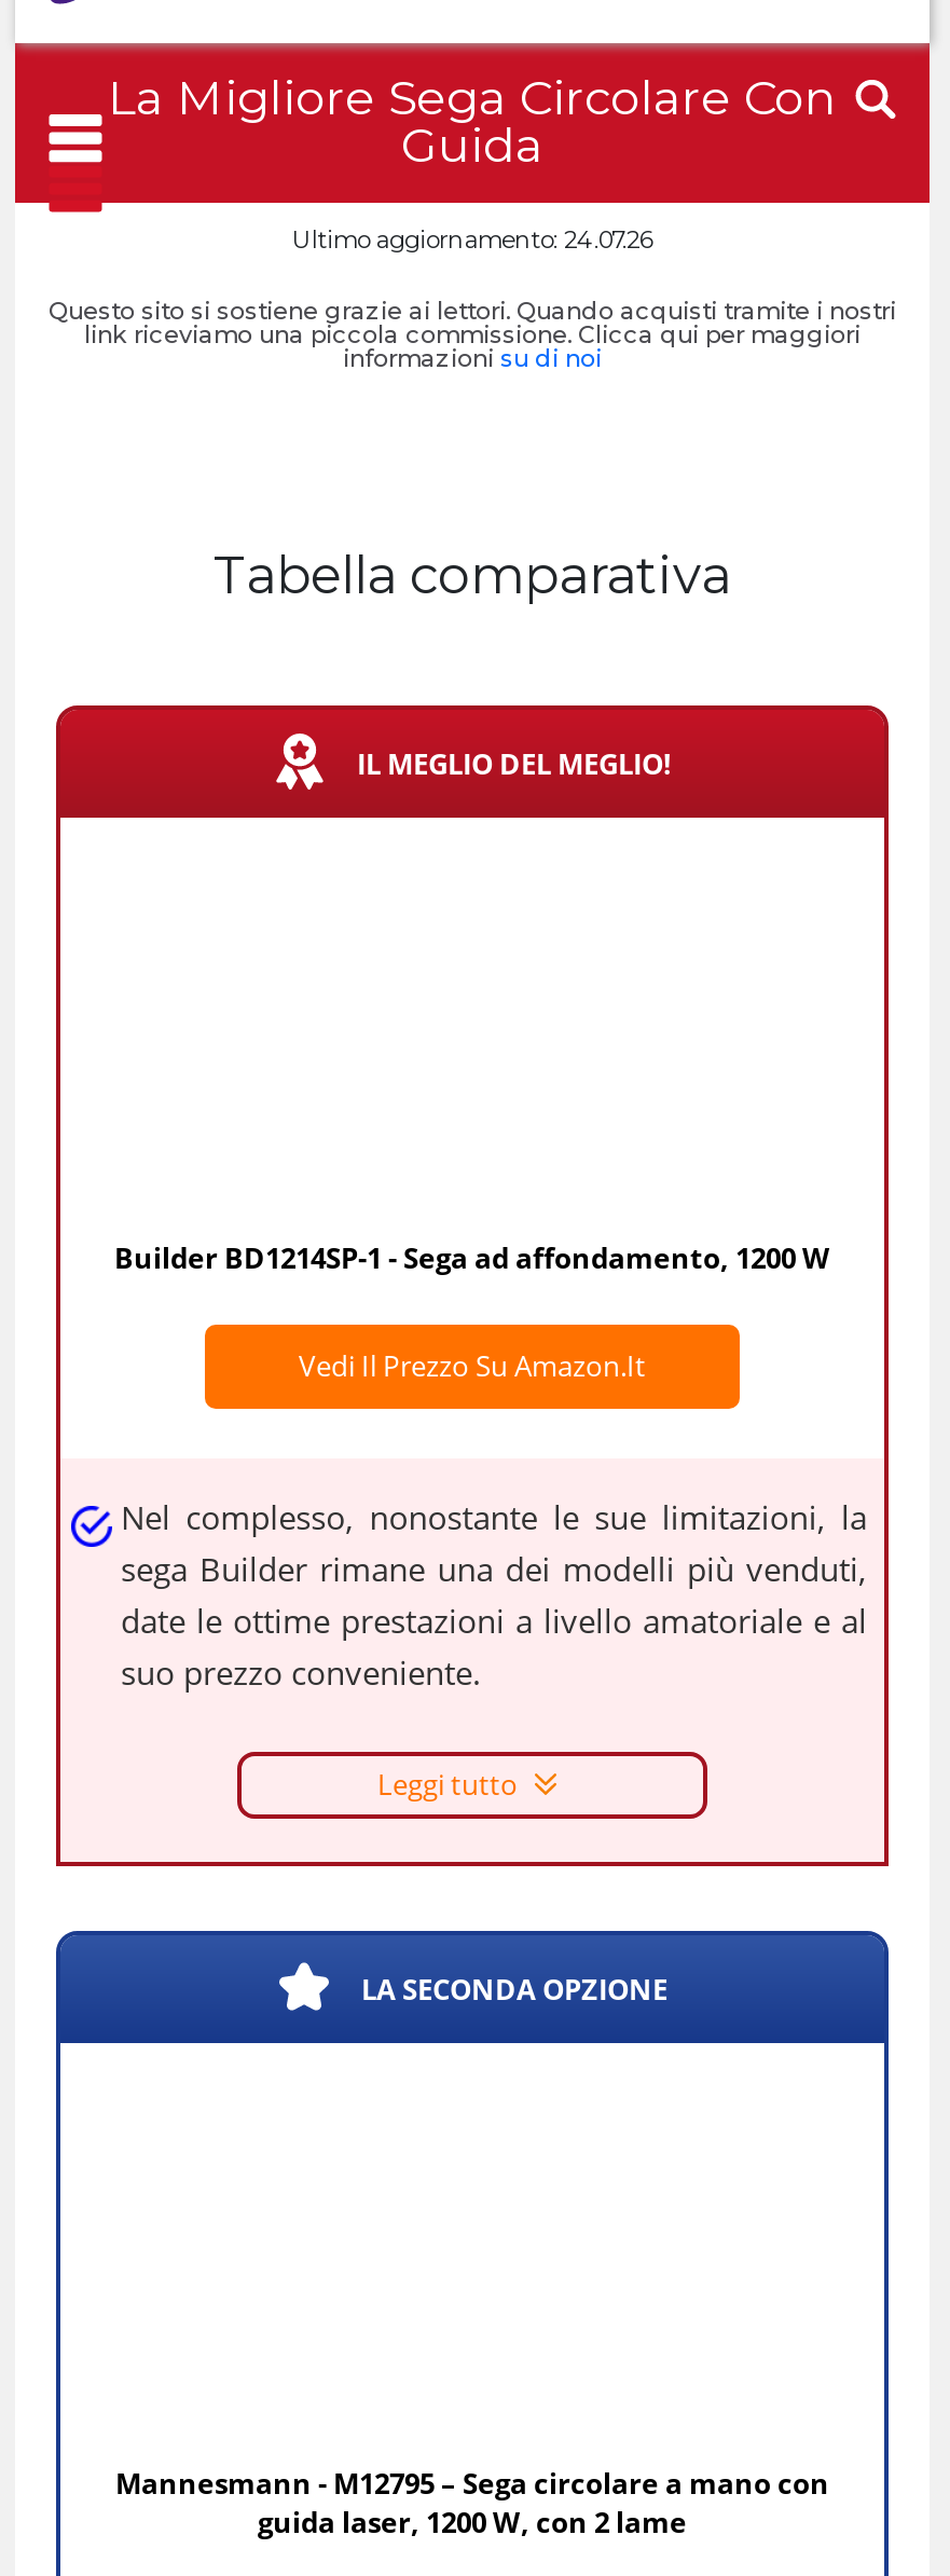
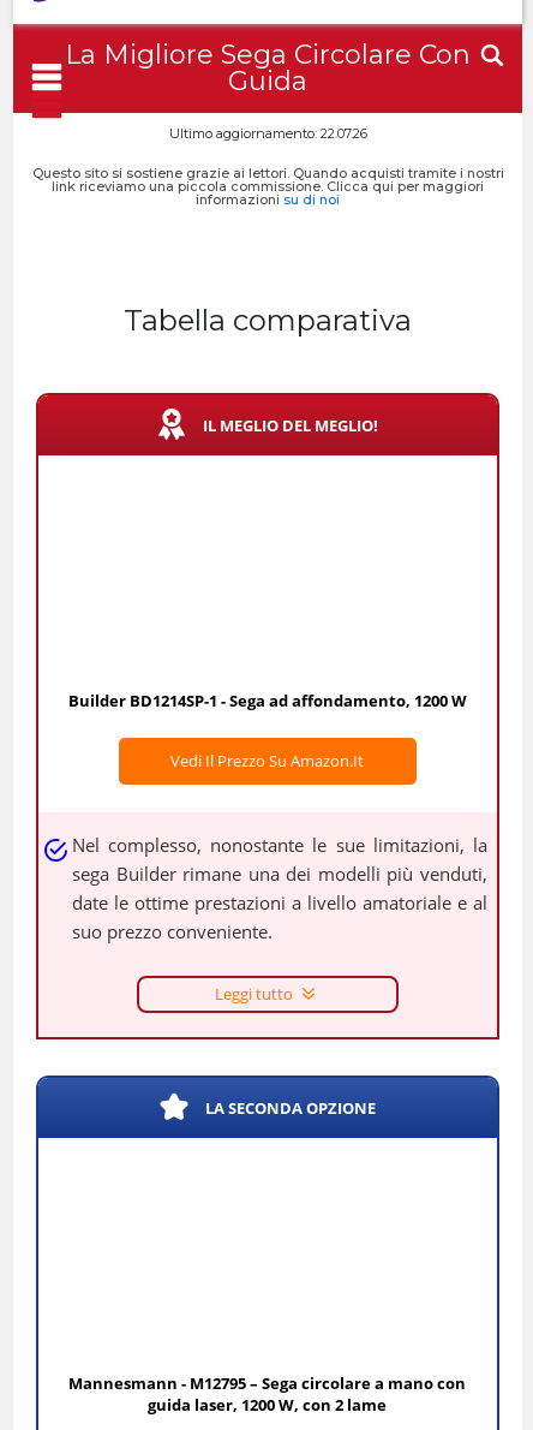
- Ultimo aggiornamento: 24.07.26
+ Ultimo aggiornamento: 22.07.26
